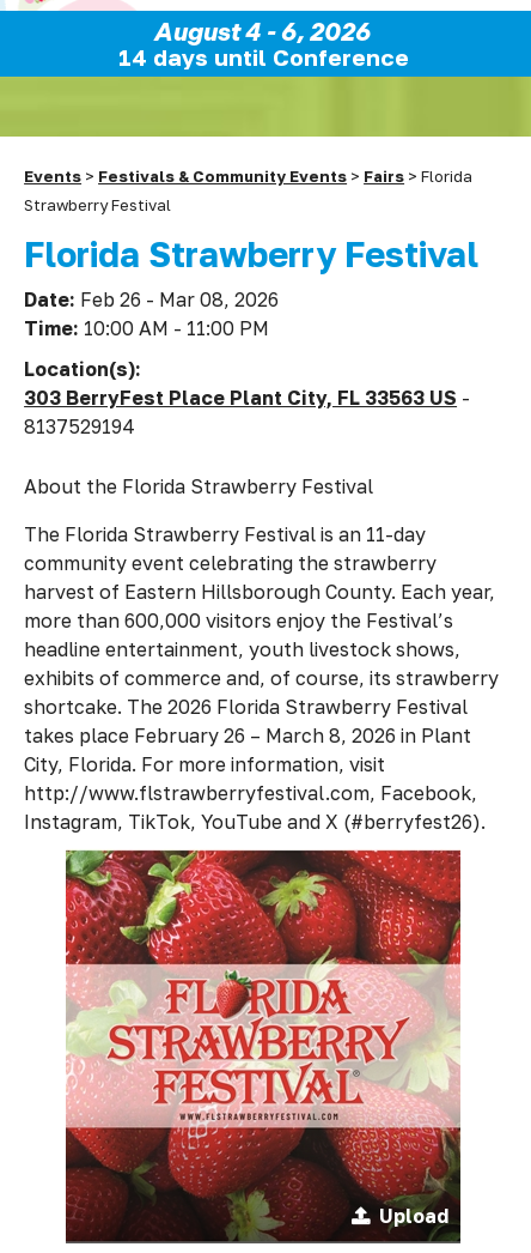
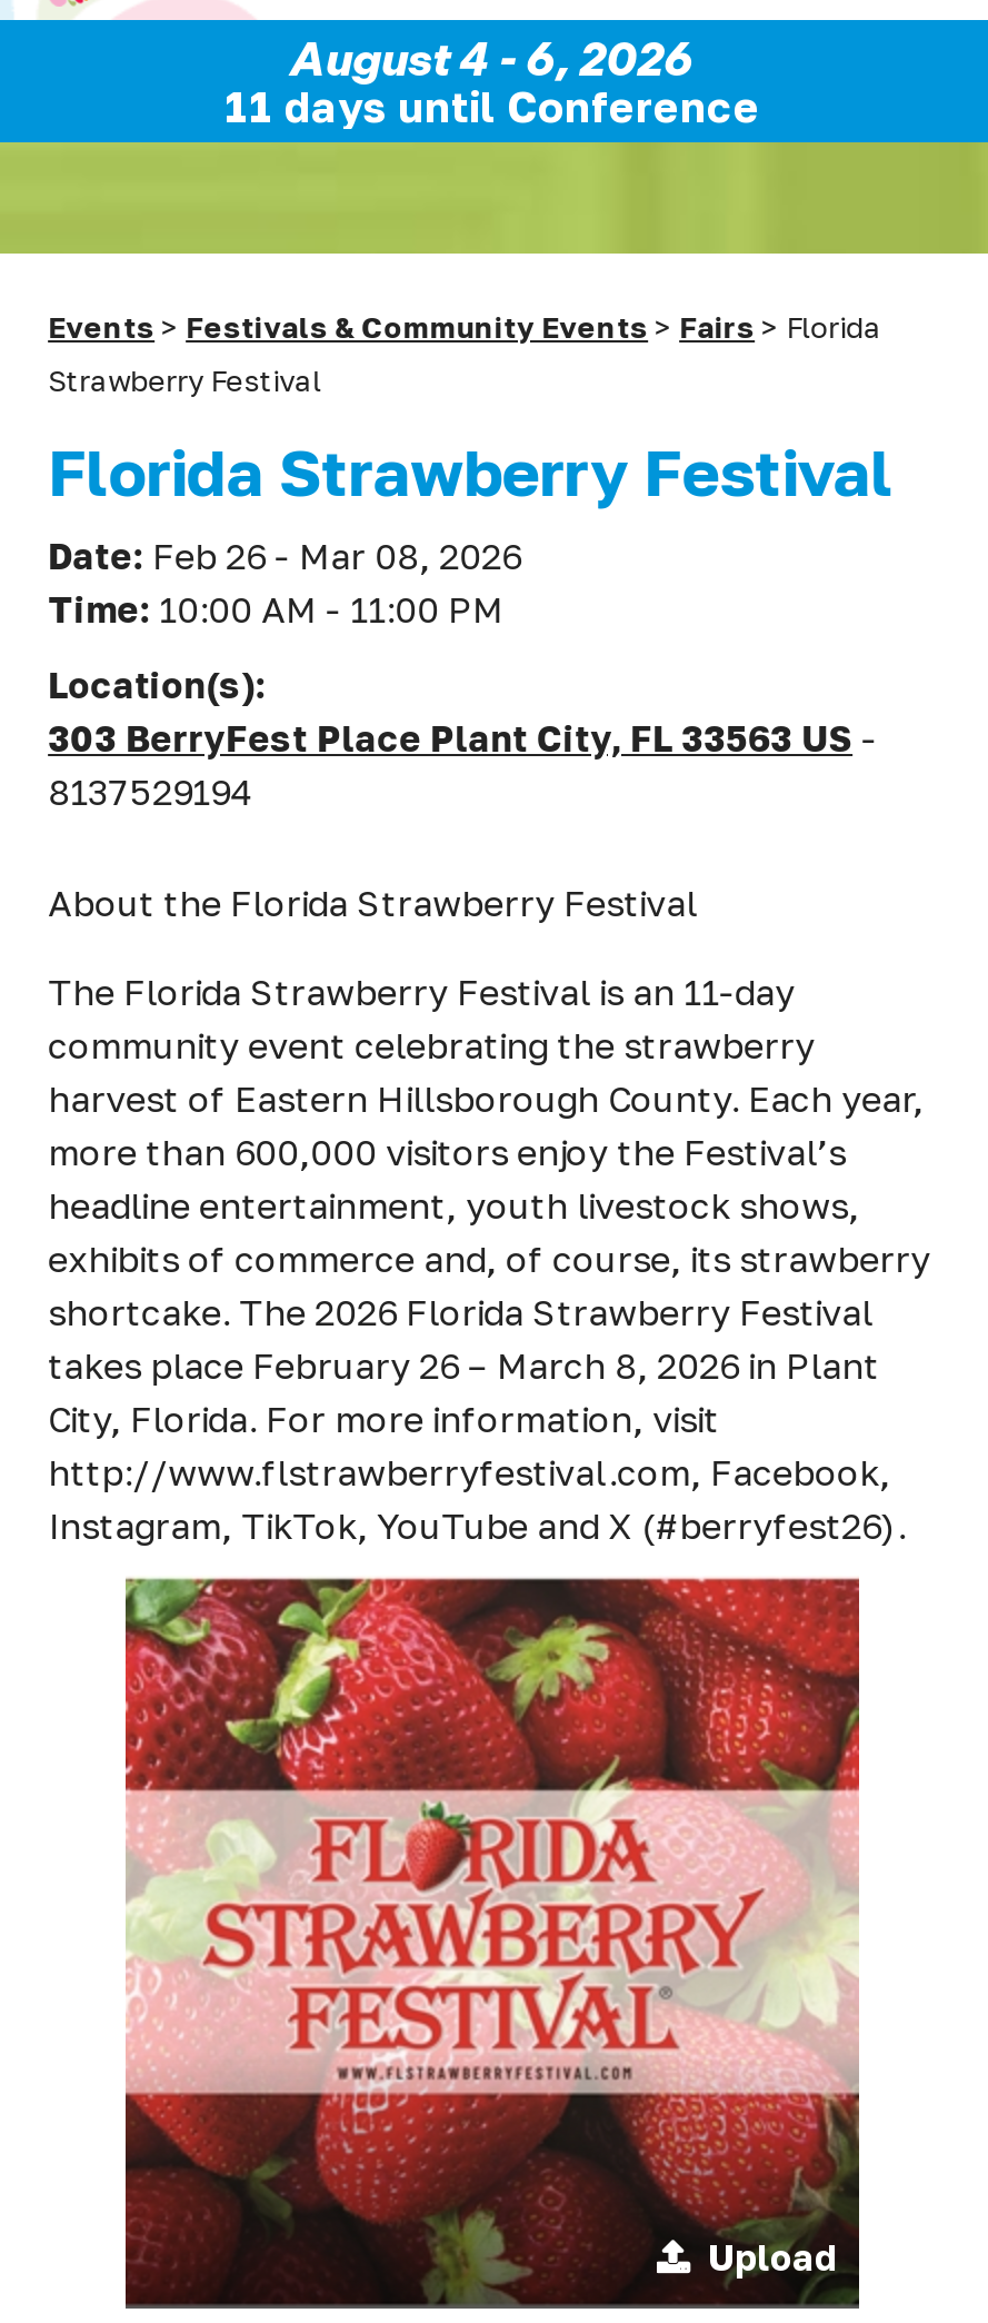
- 14 days until Conference
+ 11 days until Conference
